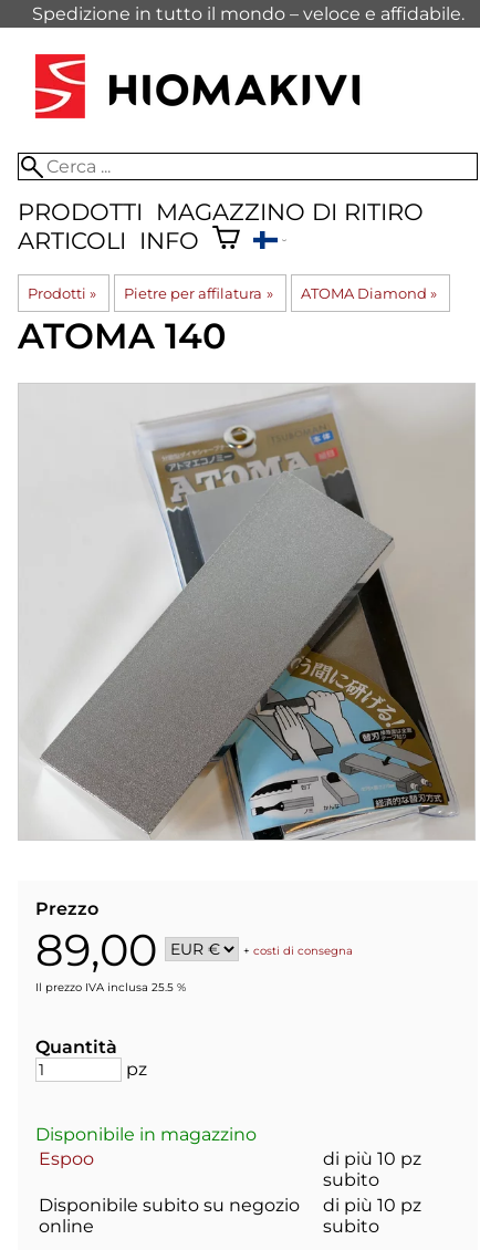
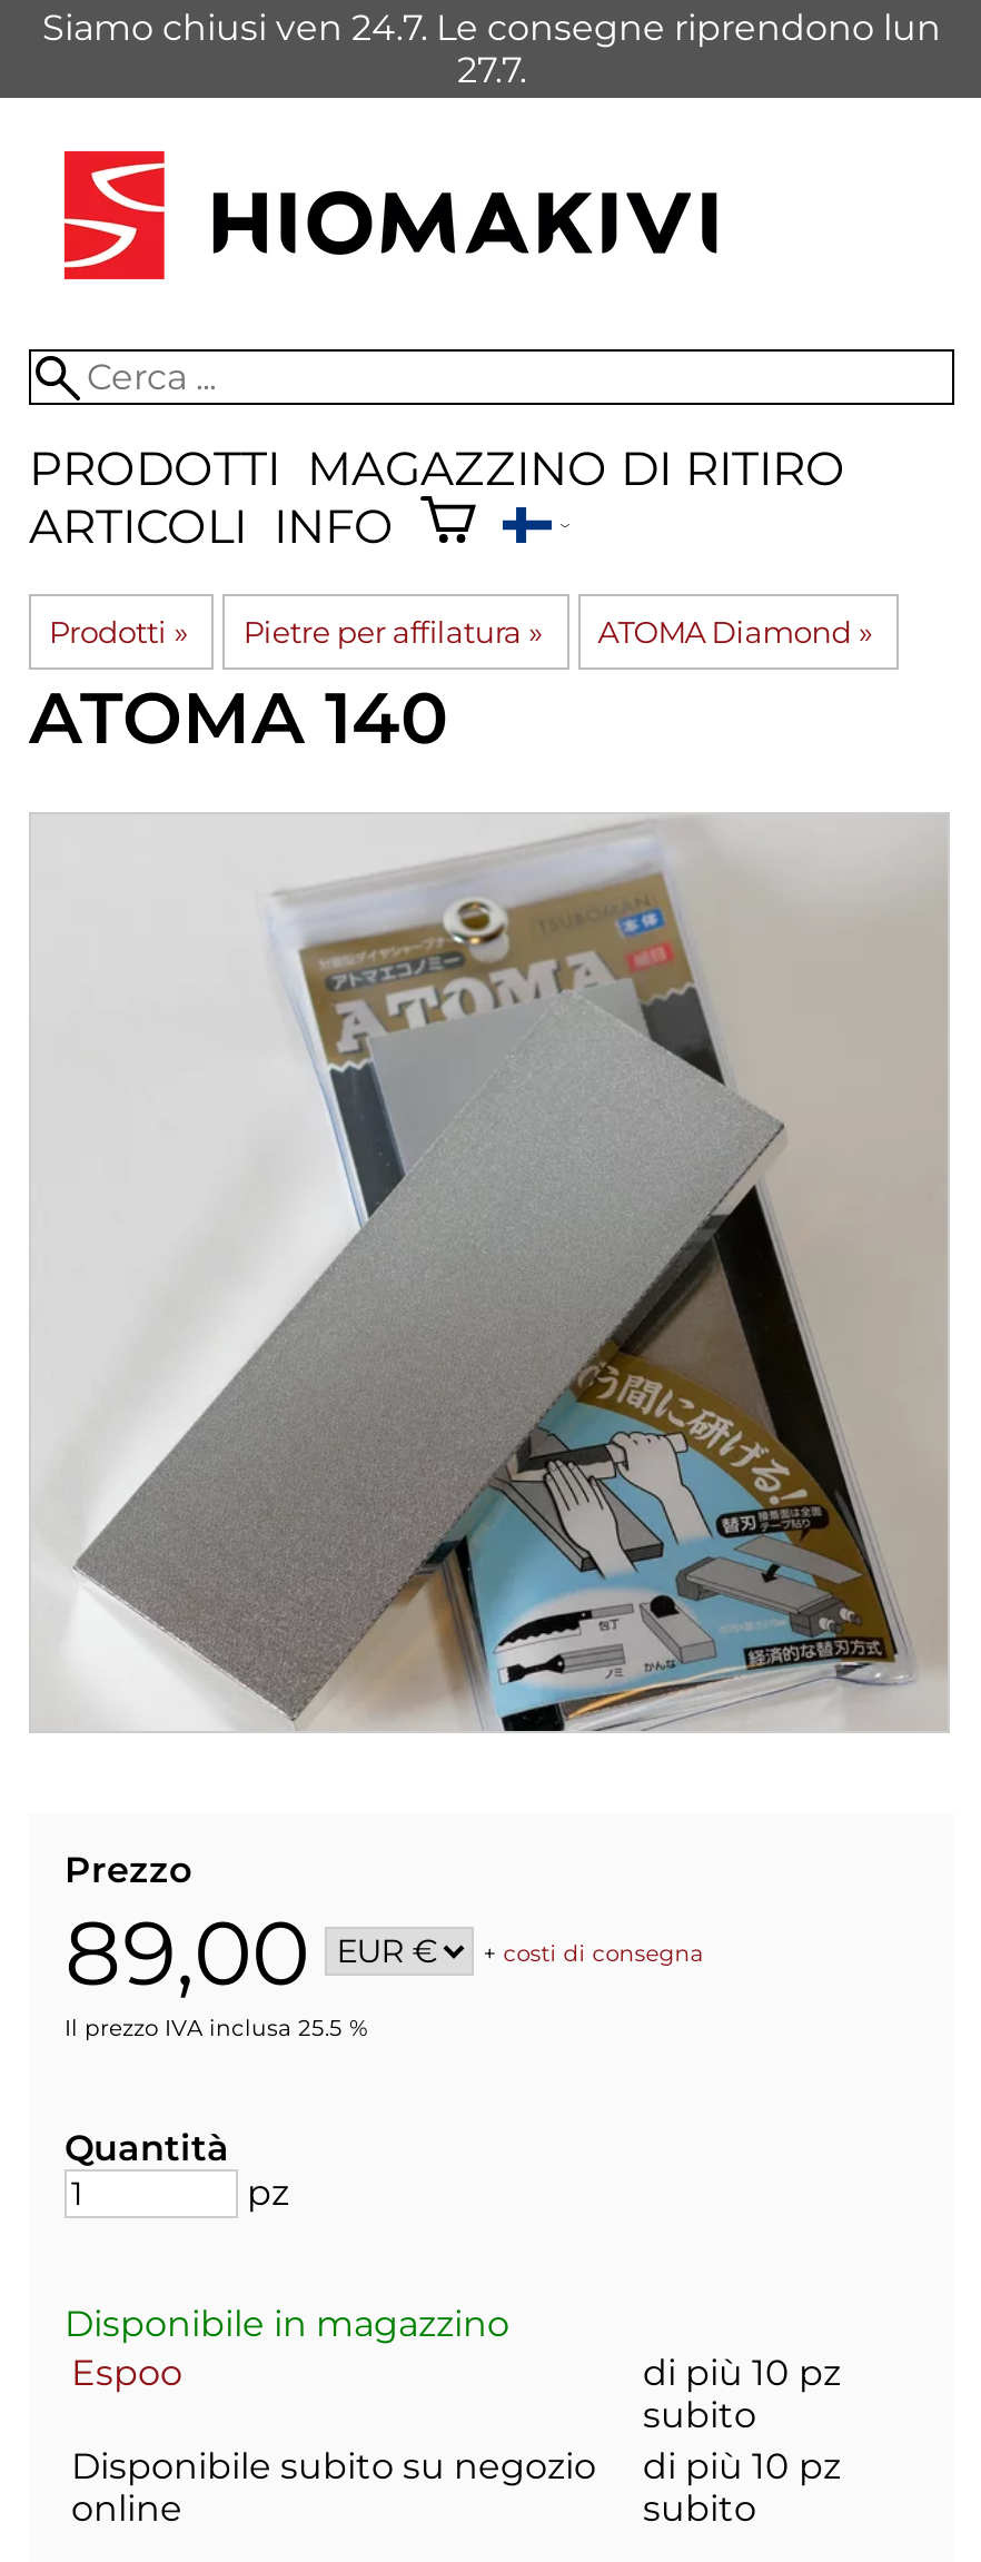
- Spedizione in tutto il mondo – veloce e affidabile.
+ Siamo chiusi ven 24.7. Le consegne riprendono lun
+ 27.7.
